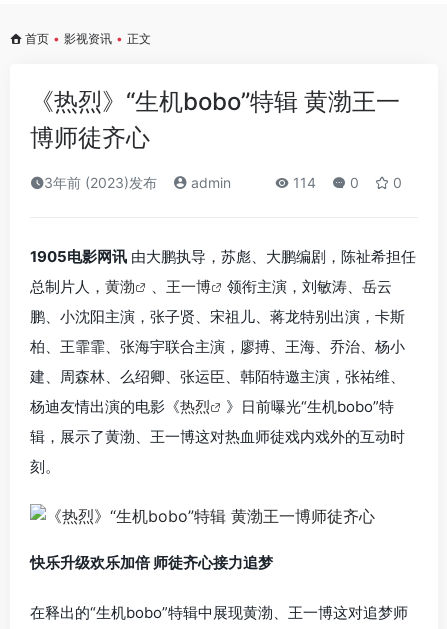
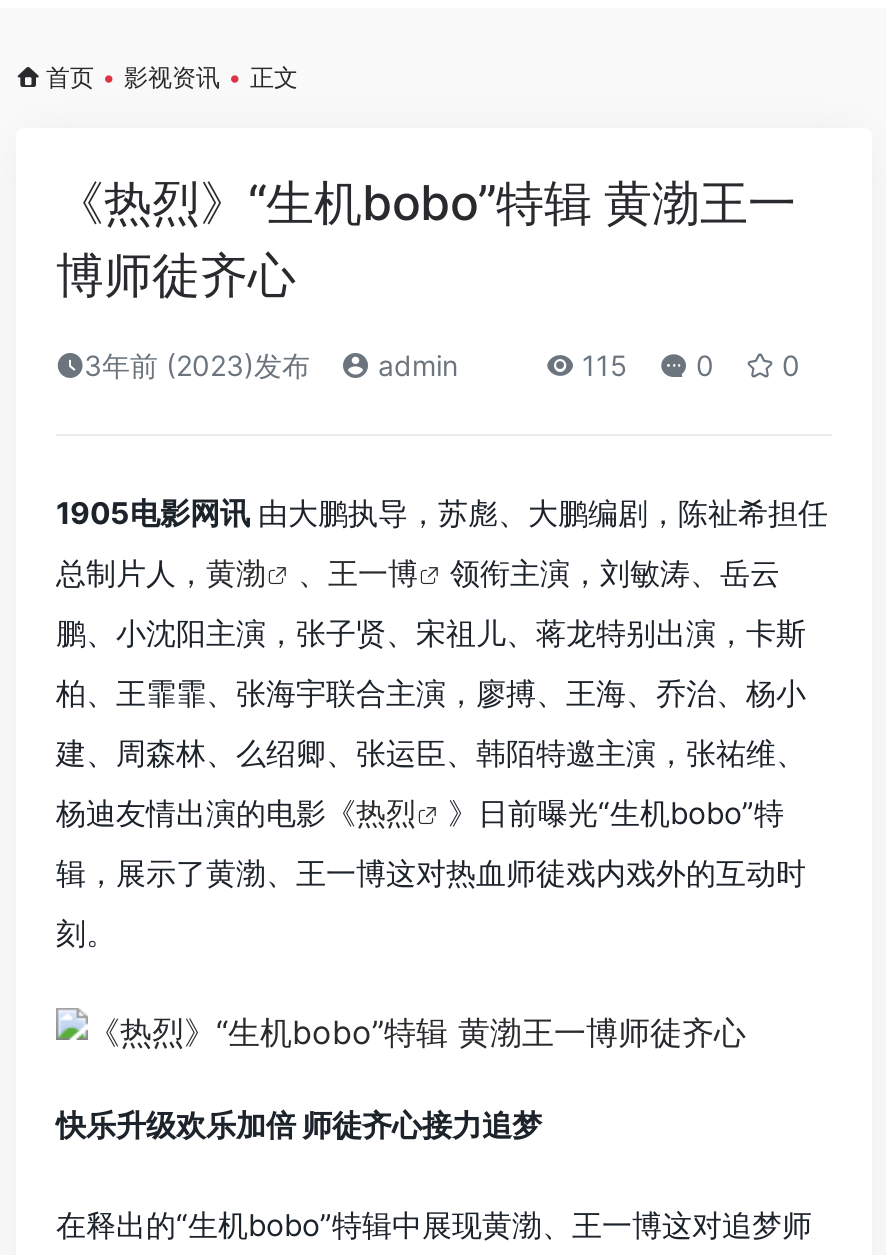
- 114 0 0
+ 115 0 0
